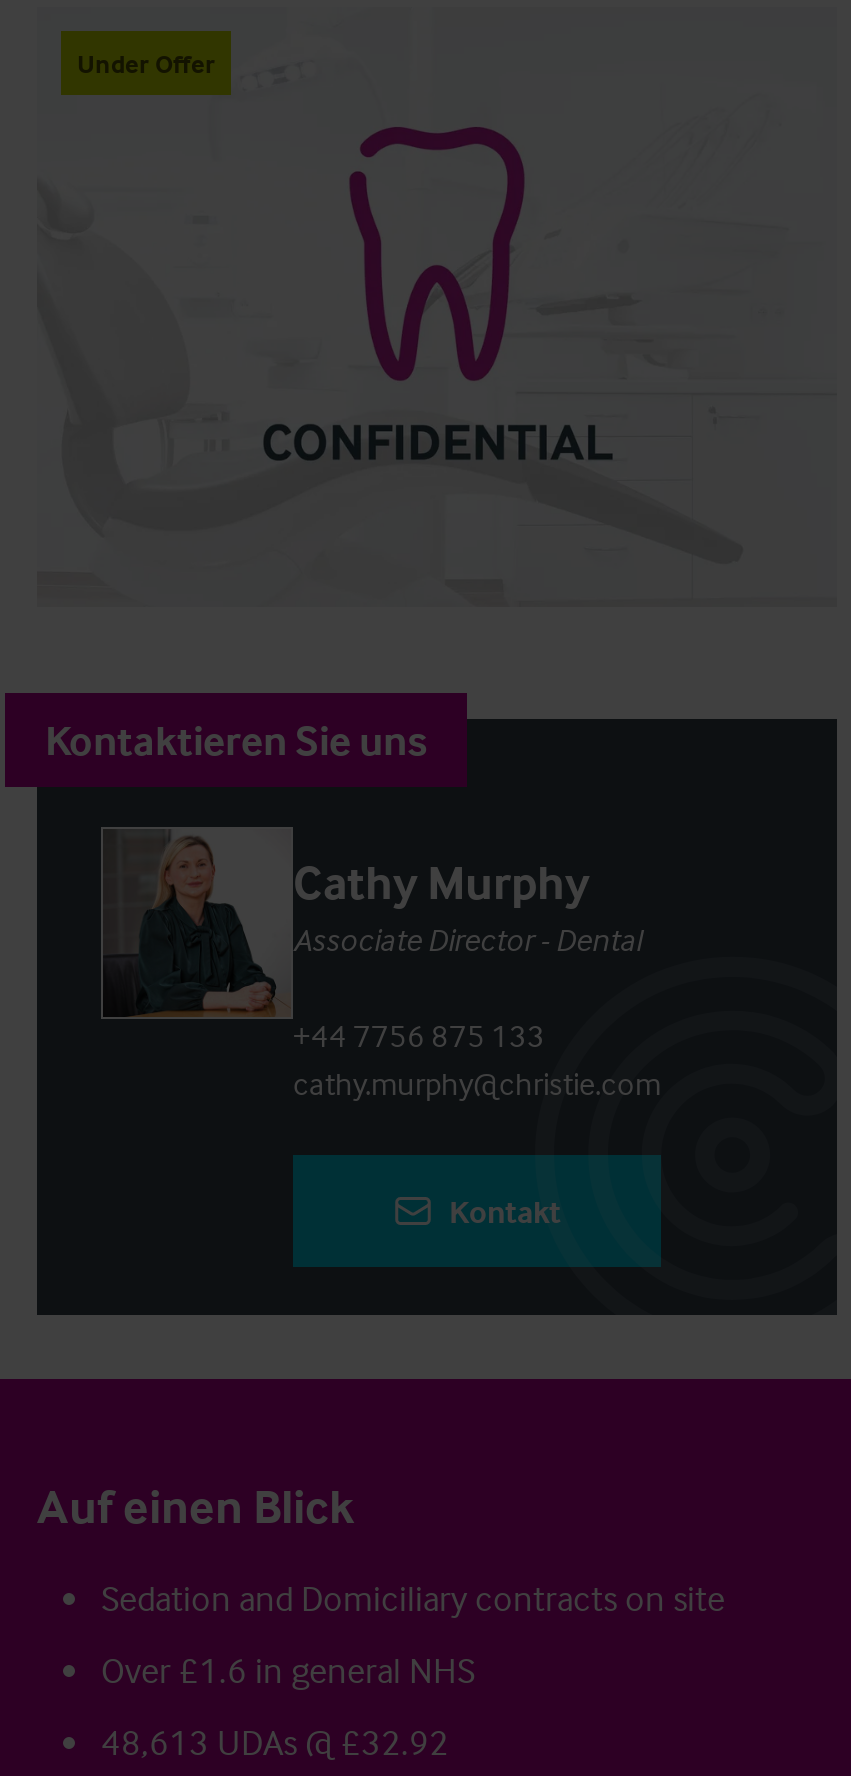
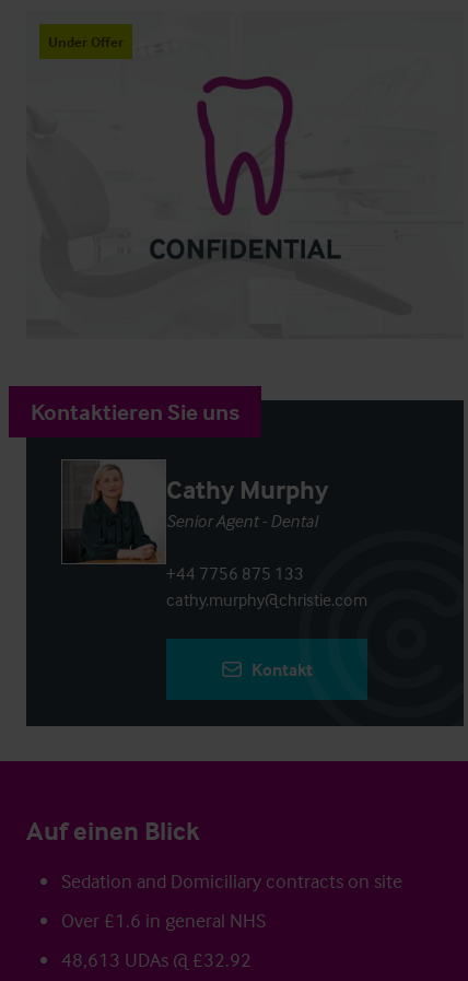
- Associate Director - Dental
+ Senior Agent - Dental
